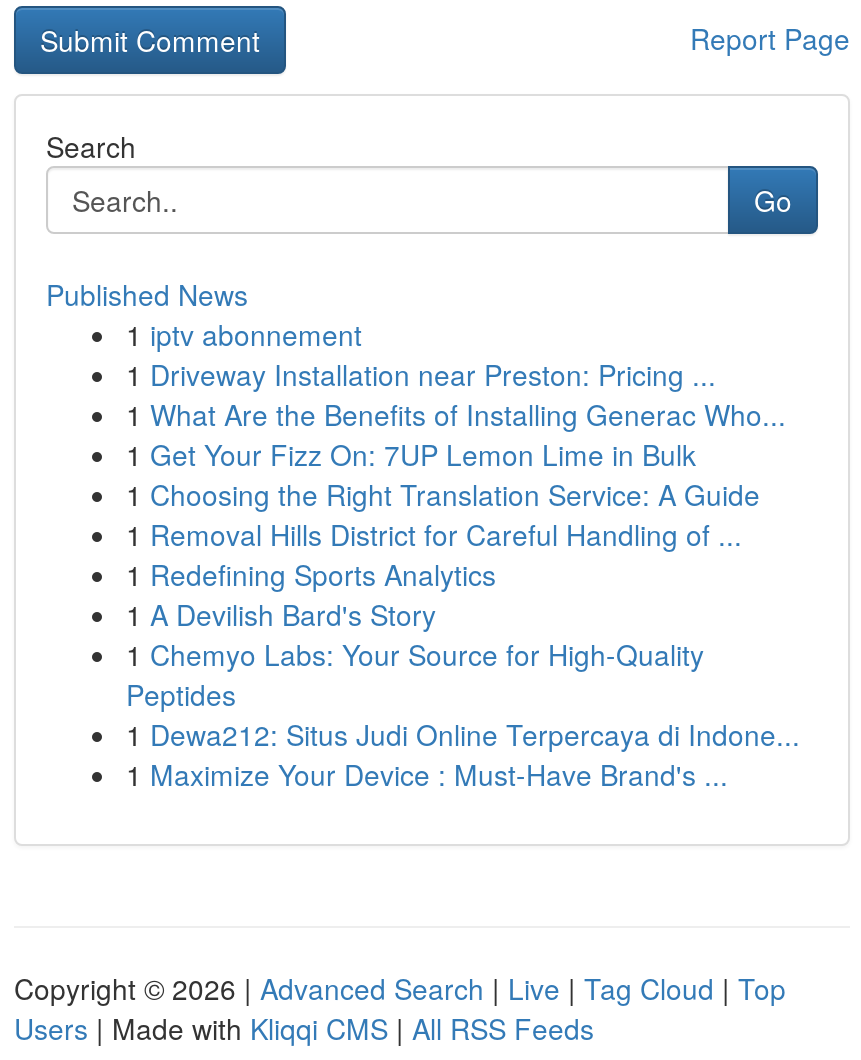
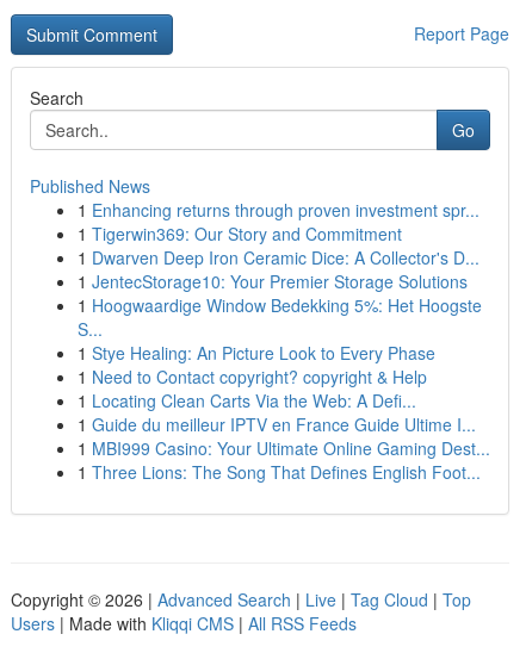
- 1 iptv abonnement
- 1 Driveway Installation near Preston: Pricing ...
- 1 What Are the Benefits of Installing Generac Who...
- 1 Get Your Fizz On: 7UP Lemon Lime in Bulk
- 1 Choosing the Right Translation Service: A Guide
- 1 Removal Hills District for Careful Handling of ...
- 1 Redefining Sports Analytics
- 1 A Devilish Bard's Story
- 1 Chemyo Labs: Your Source for High-Quality
- Peptides
- 1 Dewa212: Situs Judi Online Terpercaya di Indone...
- 1 Maximize Your Device : Must-Have Brand's ...
+ 1 Enhancing returns through proven investment spr...
+ 1 Tigerwin369: Our Story and Commitment
+ 1 Dwarven Deep Iron Ceramic Dice: A Collector's D...
+ 1 JentecStorage10: Your Premier Storage Solutions
+ 1 Hoogwaardige Window Bedekking 5%: Het Hoogste
+ S...
+ 1 Stye Healing: An Picture Look to Every Phase
+ 1 Need to Contact copyright? copyright & Help
+ 1 Locating Clean Carts Via the Web: A Defi...
+ 1 Guide du meilleur IPTV en France Guide Ultime I...
+ 1 MBI999 Casino: Your Ultimate Online Gaming Dest...
+ 1 Three Lions: The Song That Defines English Foot...
